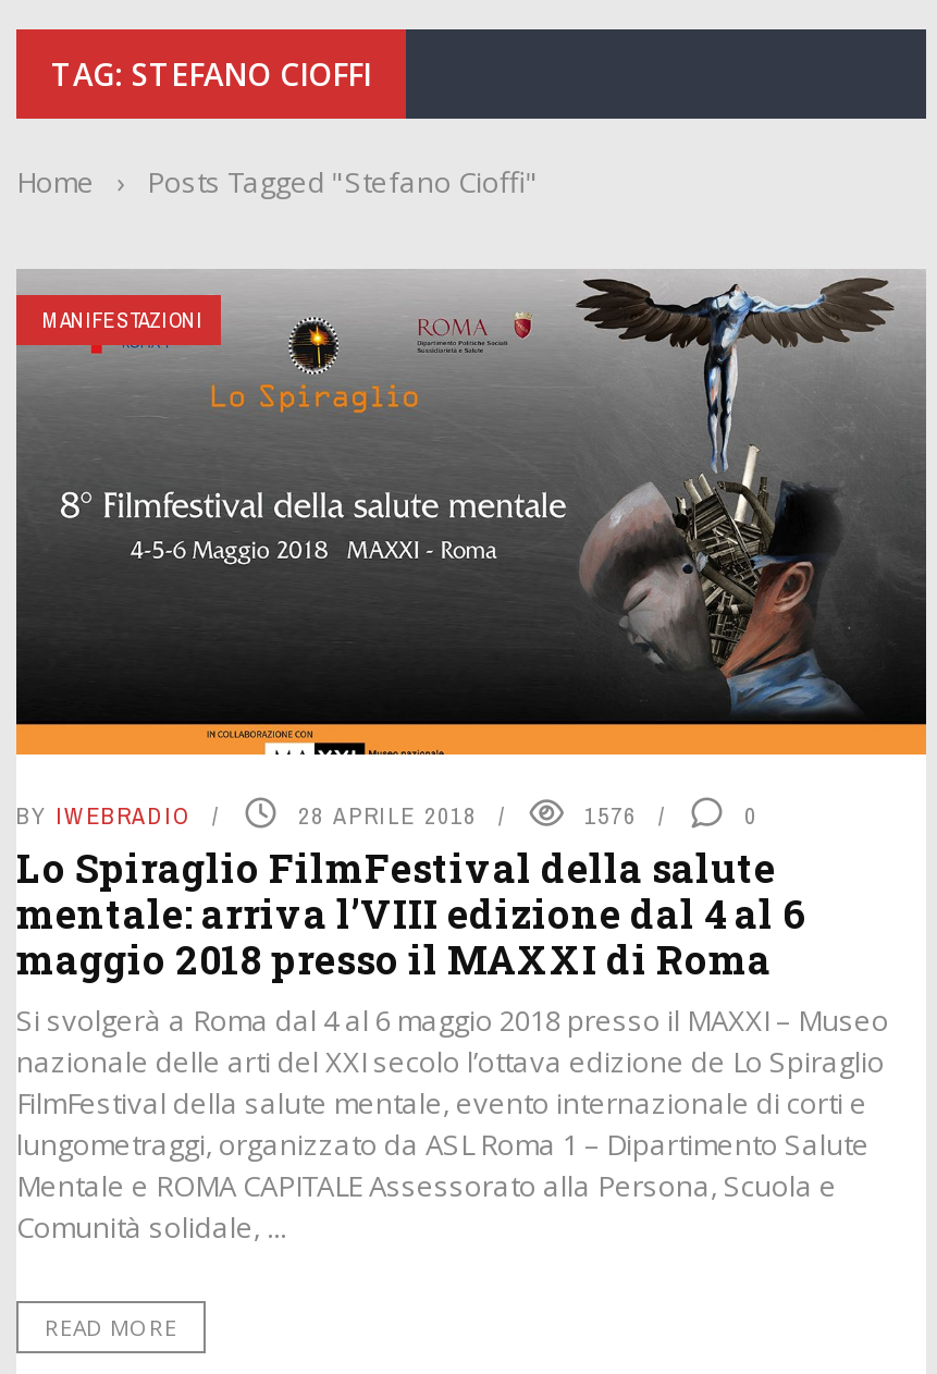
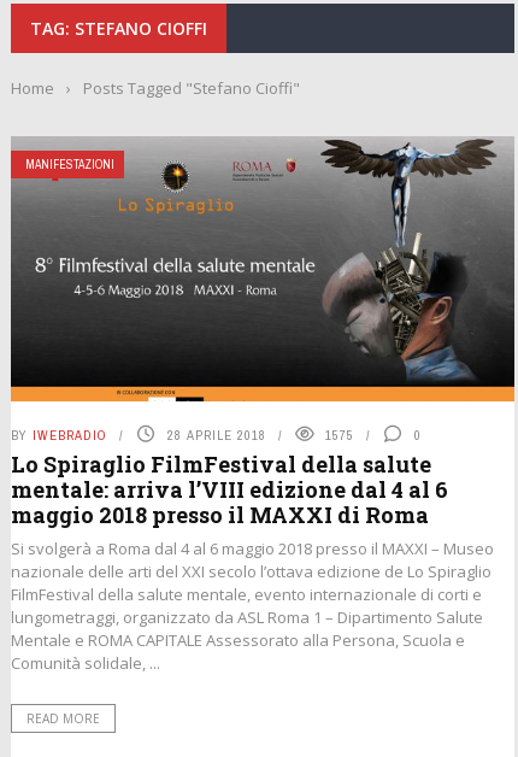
- 1576
+ 1575
